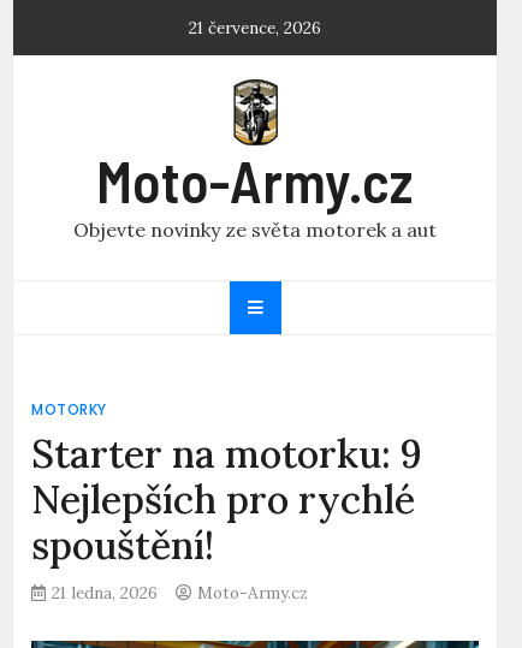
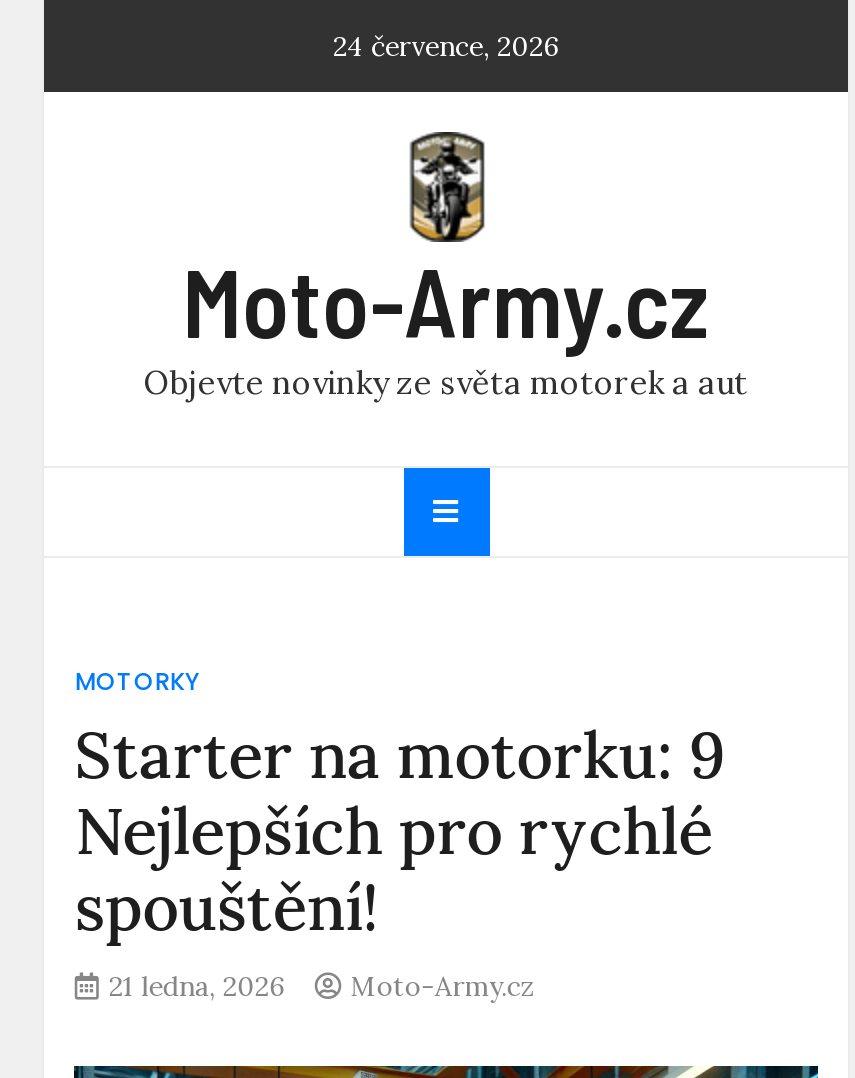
- 21 července, 2026
+ 24 července, 2026
